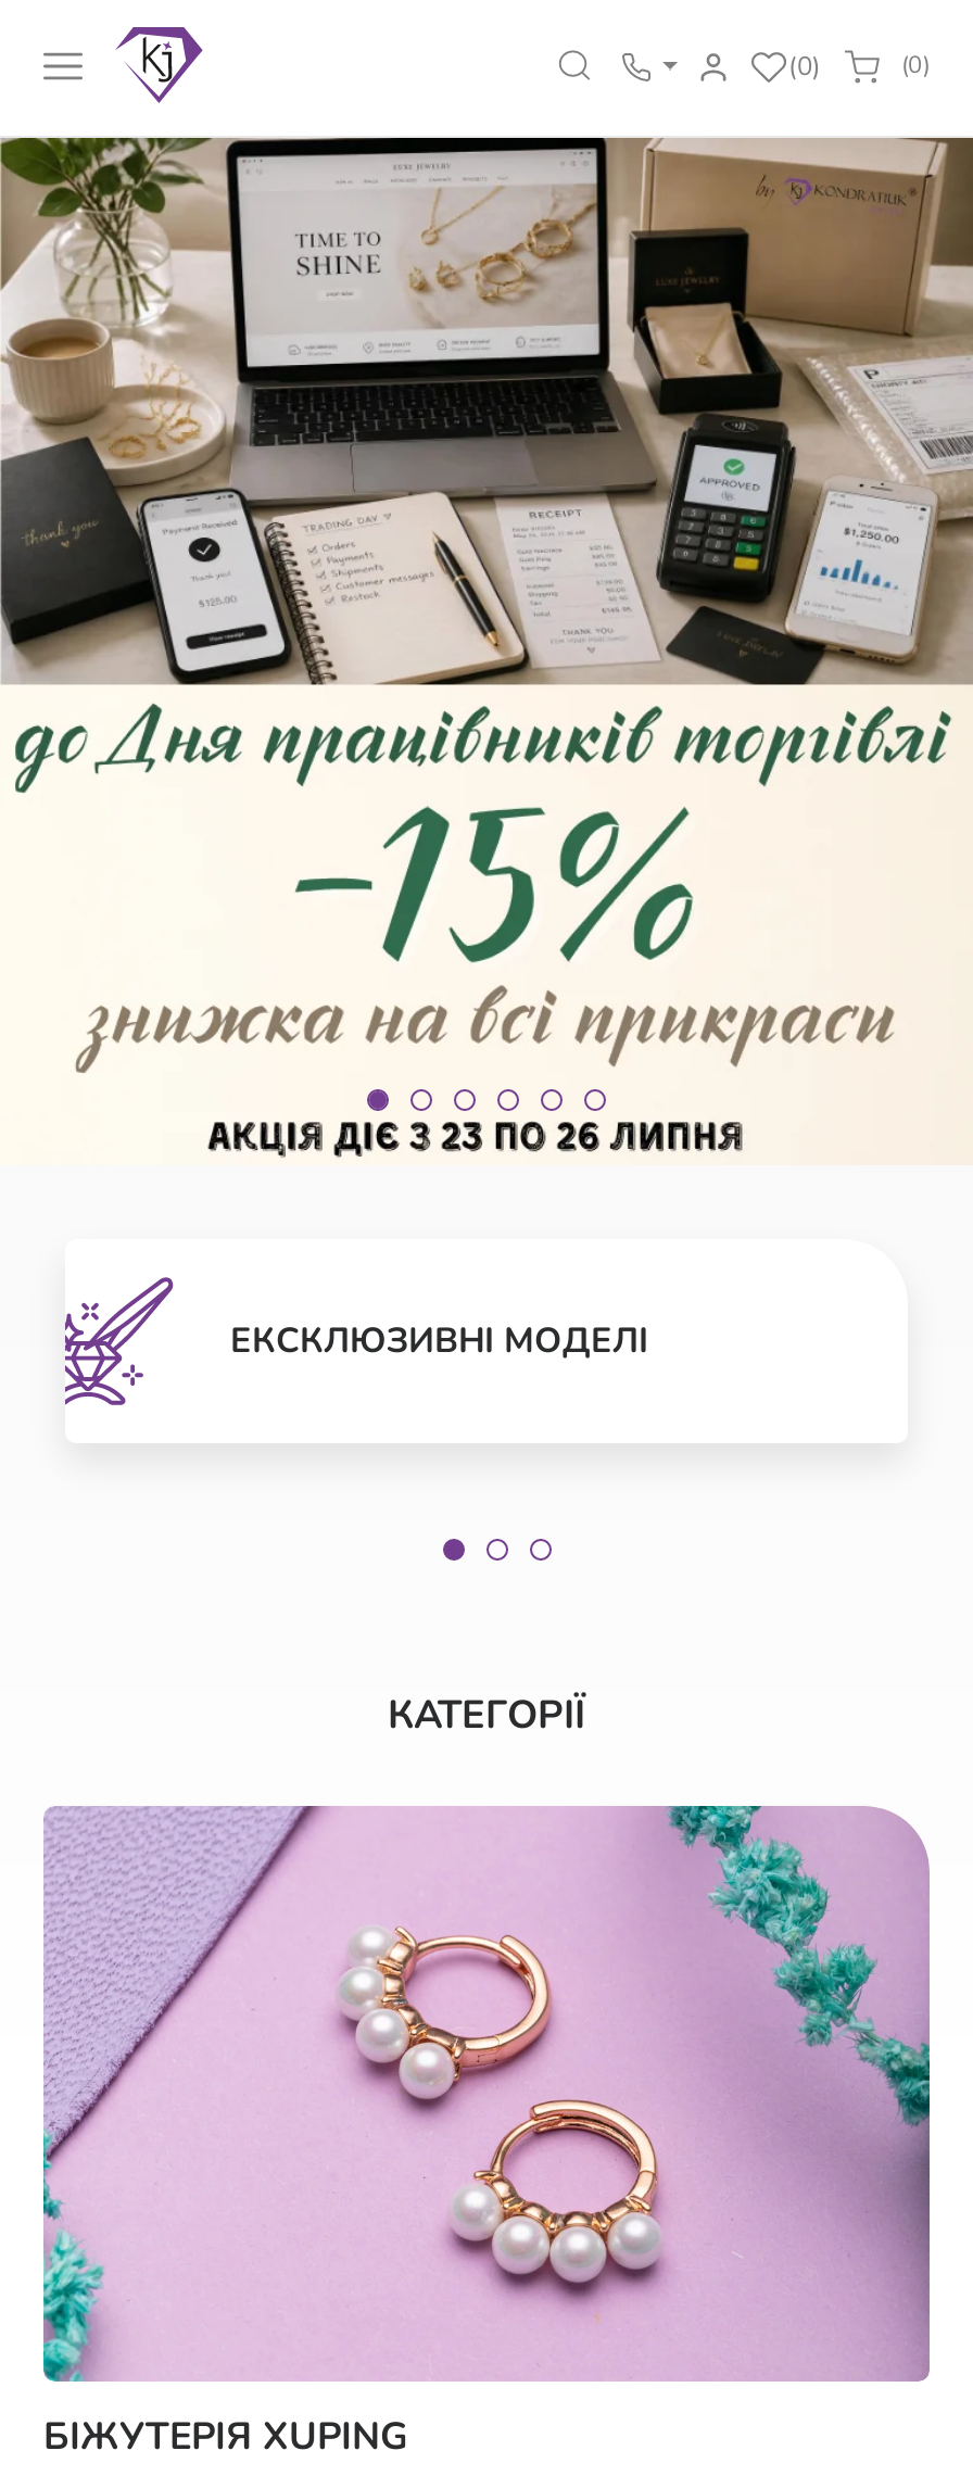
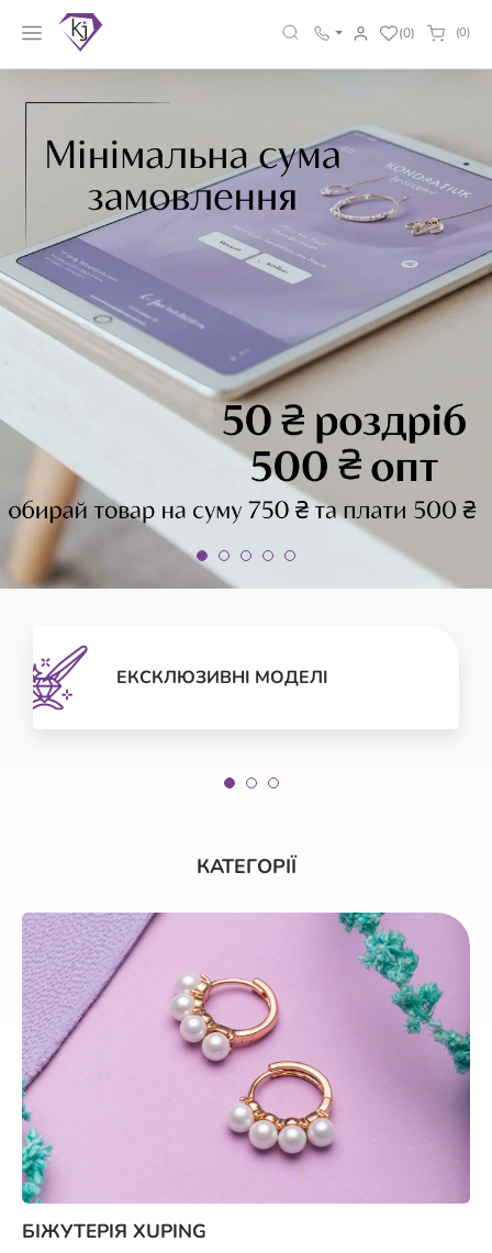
- [image]
+ [image]
